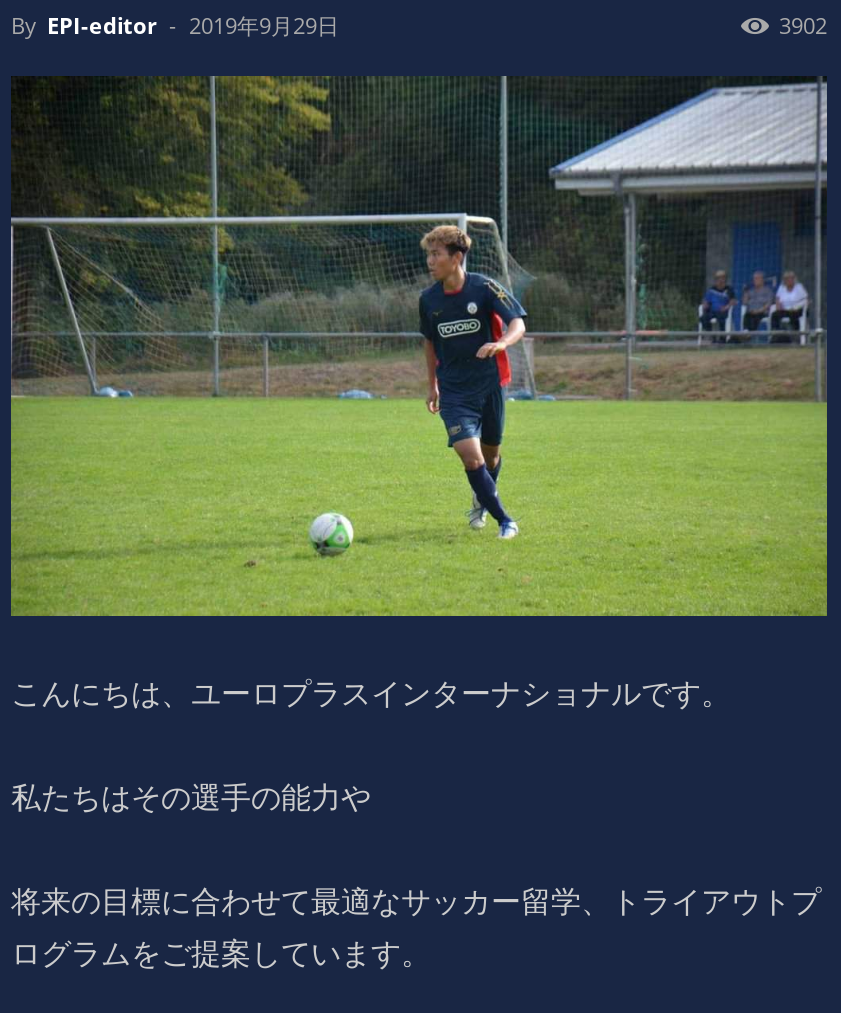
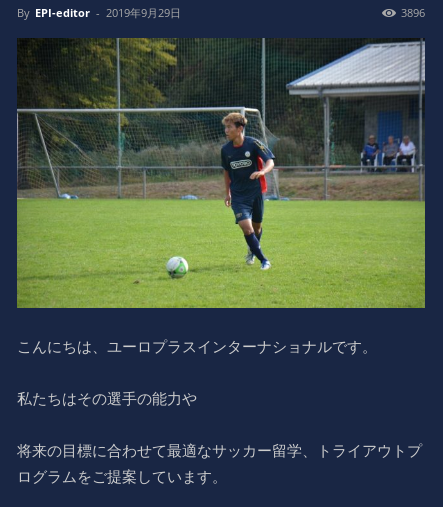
- 3902
+ 3896
